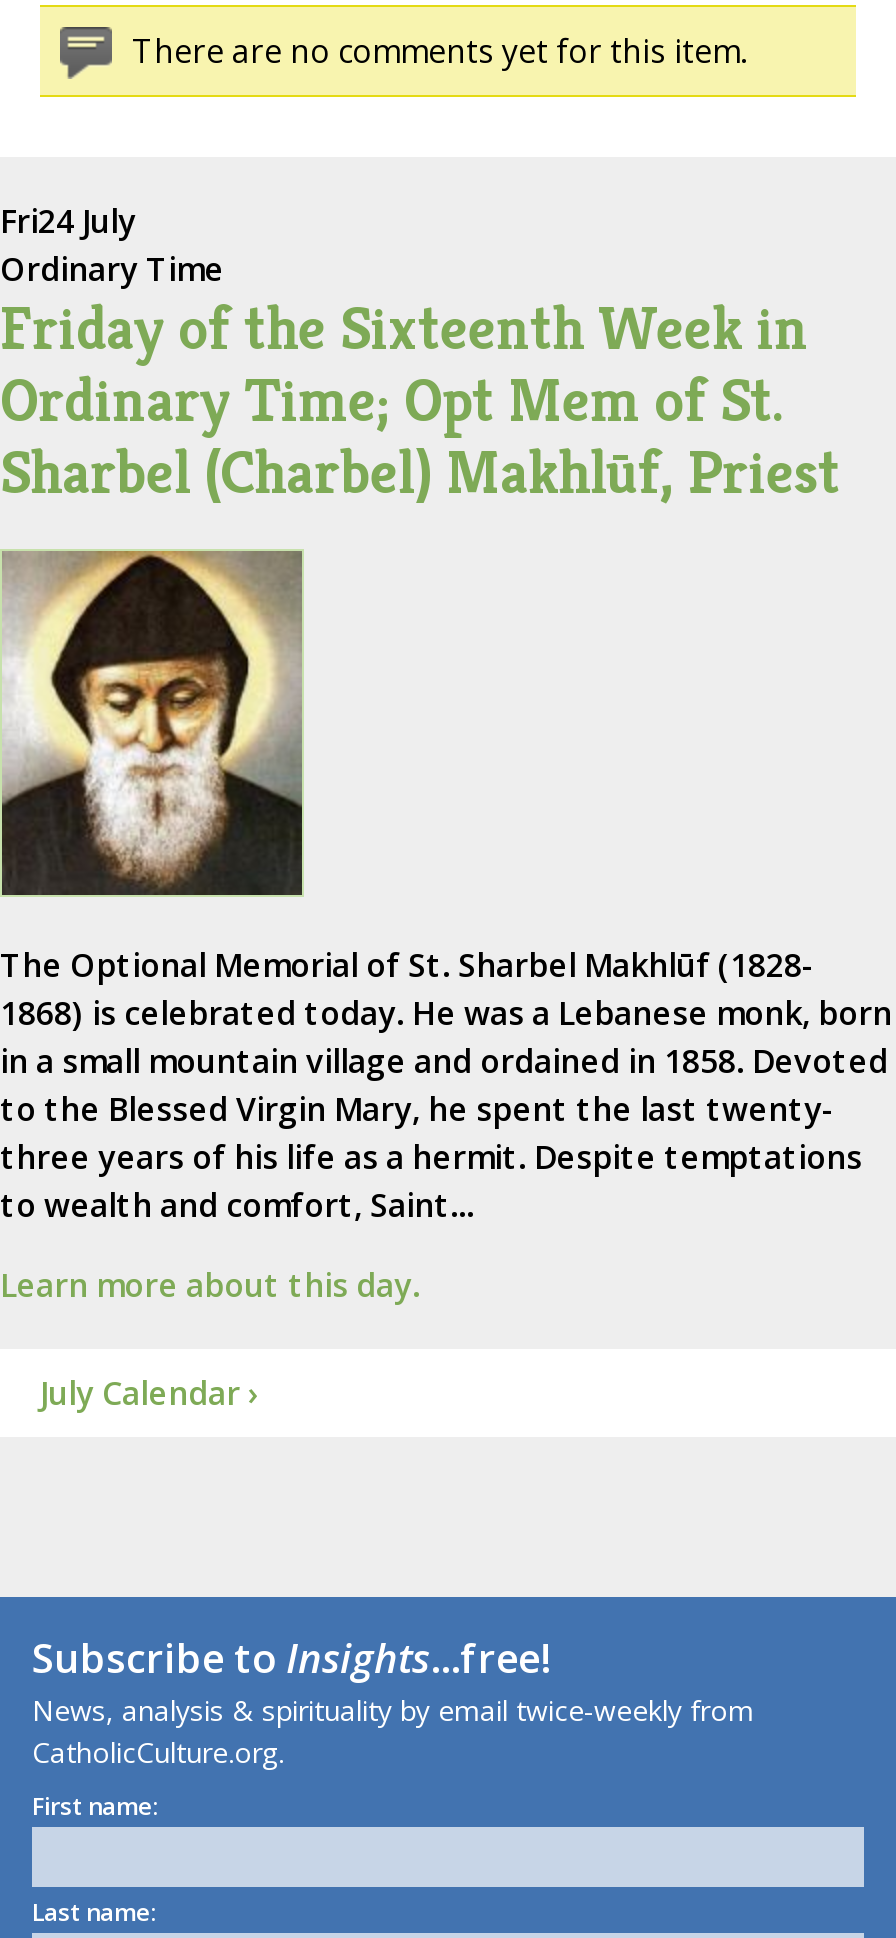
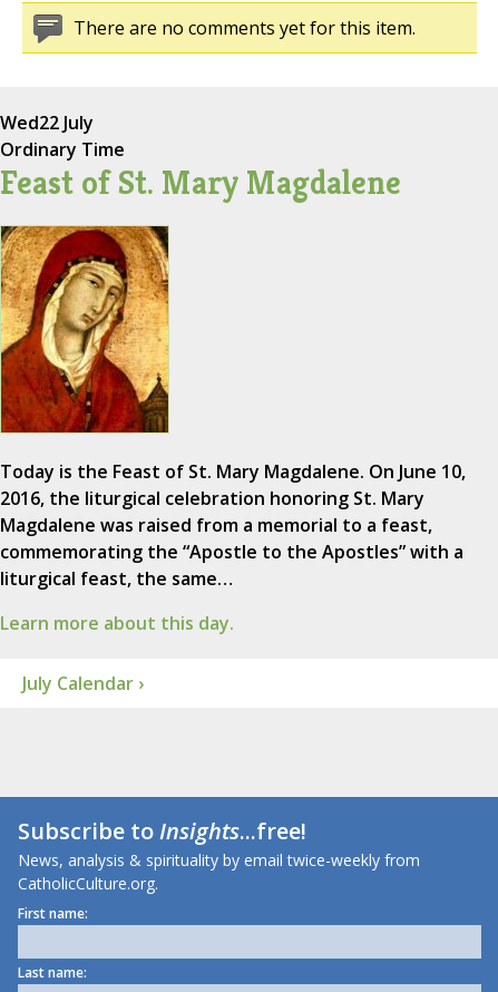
- Fri24 July
+ Wed22 July

- Friday of the Sixteenth Week in
- Ordinary Time; Opt Mem of St.
- Sharbel (Charbel) Makhlūf, Priest
+ Feast of St. Mary Magdalene

- [image]
+ [image]

- The Optional Memorial of St. Sharbel Makhlūf (1828-
- 1868) is celebrated today. He was a Lebanese monk, born
- in a small mountain village and ordained in 1858. Devoted
- to the Blessed Virgin Mary, he spent the last twenty-
- three years of his life as a hermit. Despite temptations
- to wealth and comfort, Saint…
+ Today is the Feast of St. Mary Magdalene. On June 10,
+ 2016, the liturgical celebration honoring St. Mary
+ Magdalene was raised from a memorial to a feast,
+ commemorating the “Apostle to the Apostles” with a
+ liturgical feast, the same…
